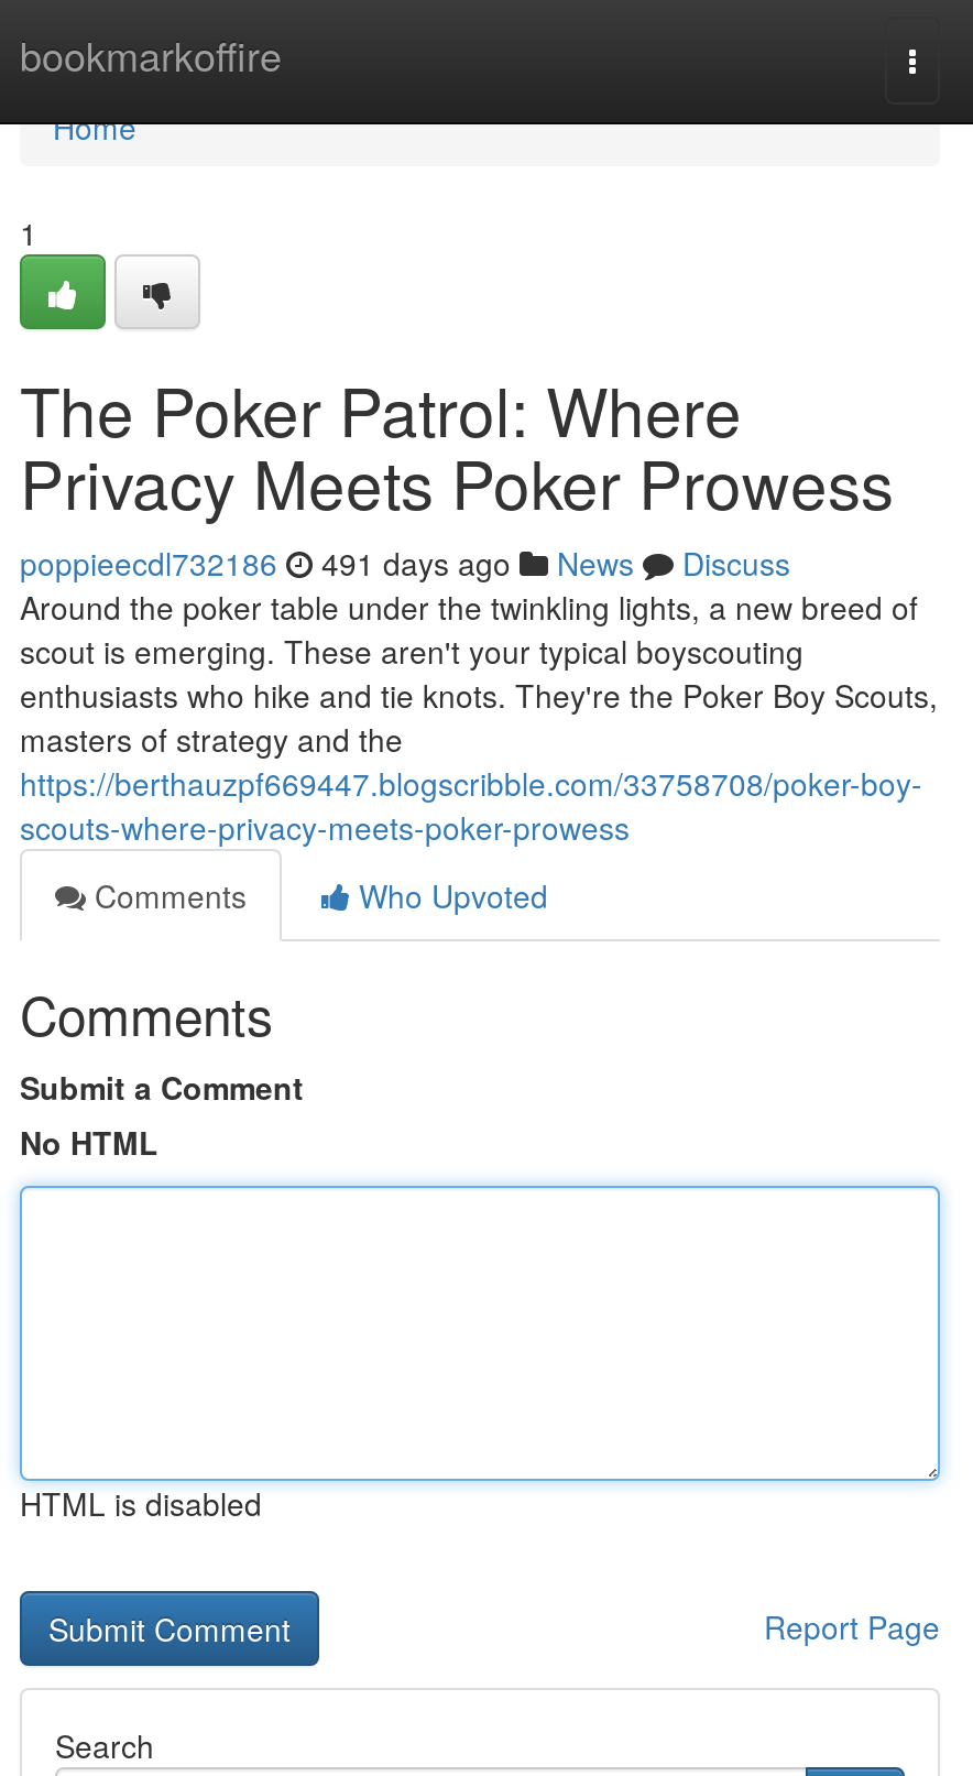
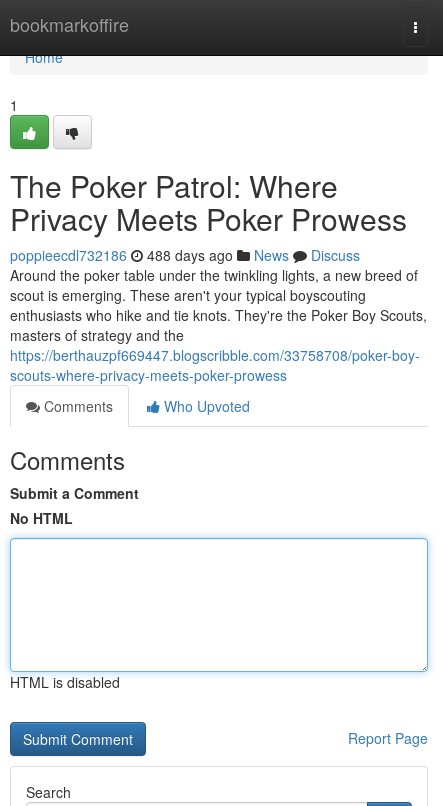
- poppieecdl732186 491 days ago News Discuss
+ poppieecdl732186 488 days ago News Discuss
